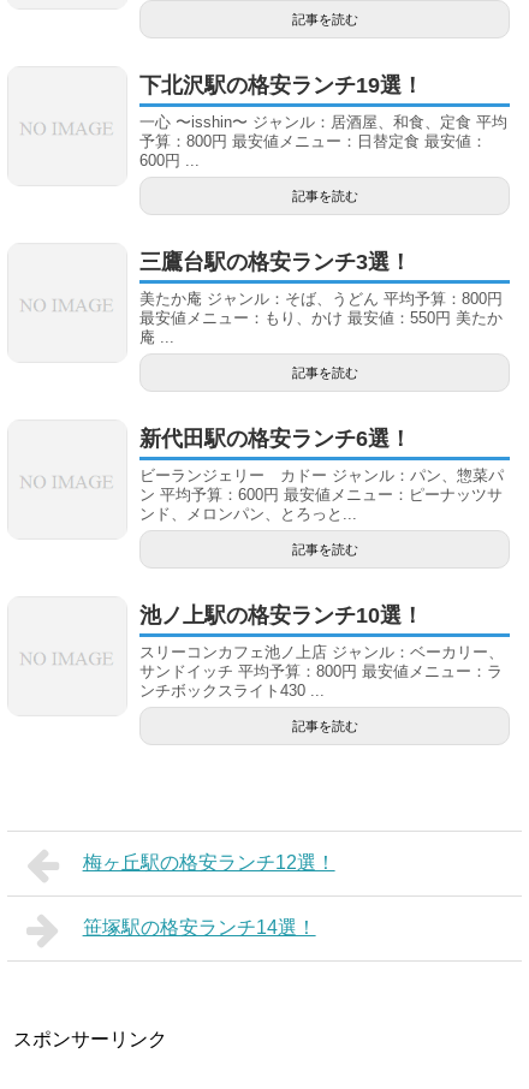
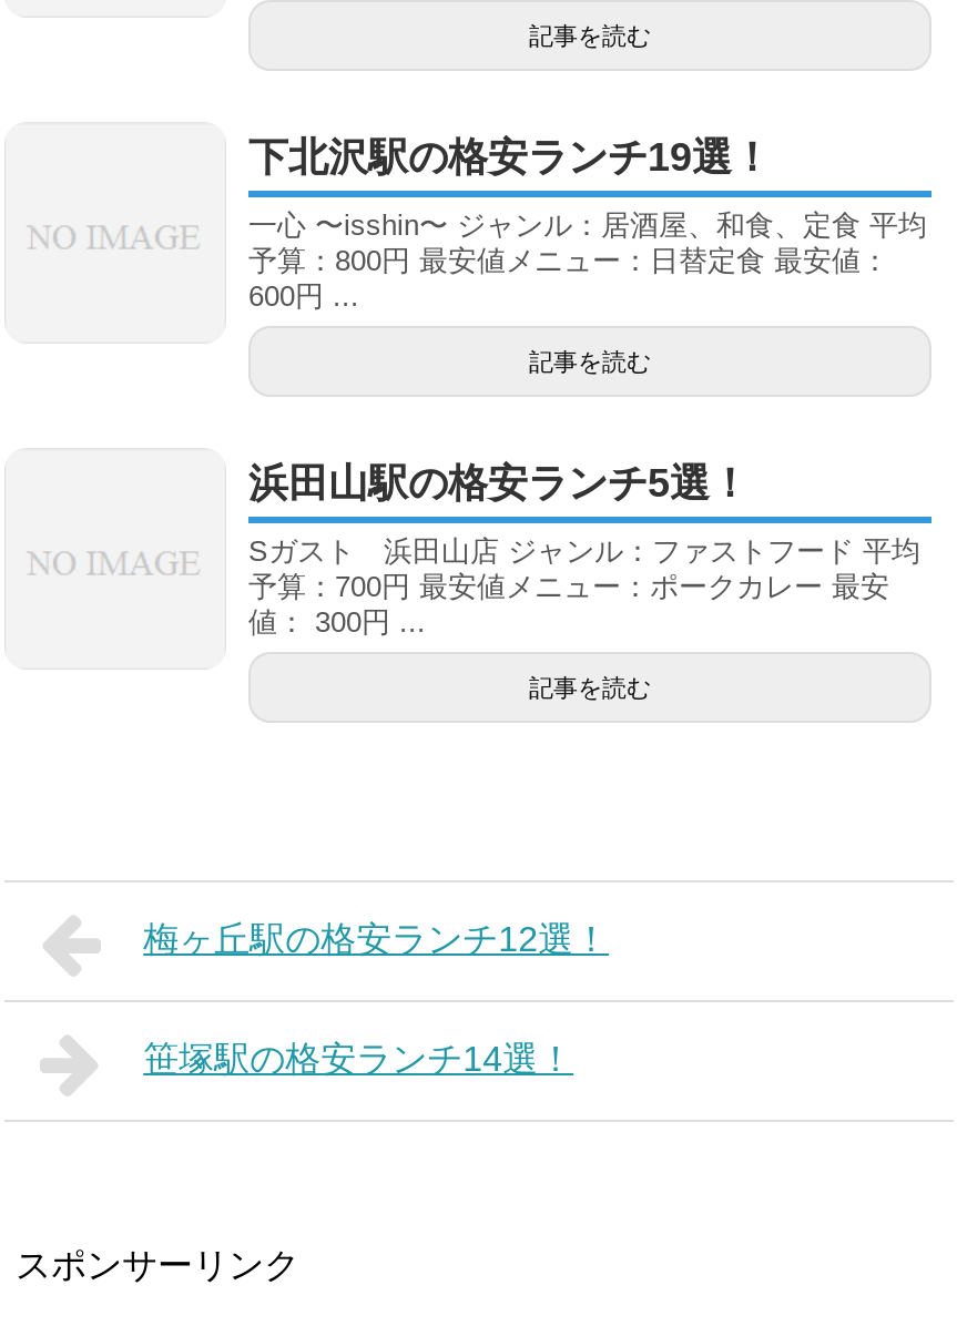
- 三鷹台駅の格安ランチ3選！
- 美たか庵 ジャンル：そば、うどん 平均予算：800円
- 最安値メニュー：もり、かけ 最安値：550円 美たか
- 庵 ...
- 記事を読む
- 新代田駅の格安ランチ6選！
- ビーランジェリー カドー ジャンル：パン、惣菜パ
- ン 平均予算：600円 最安値メニュー：ピーナッツサ
- ンド、メロンパン、とろっと...
- 記事を読む
- 池ノ上駅の格安ランチ10選！
- スリーコンカフェ池ノ上店 ジャンル：ベーカリー、
- サンドイッチ 平均予算：800円 最安値メニュー：ラ
- ンチボックスライト430 ...
+ 浜田山駅の格安ランチ5選！
+ Sガスト 浜田山店 ジャンル：ファストフード 平均
+ 予算：700円 最安値メニュー：ポークカレー 最安
+ 値： 300円 ...
